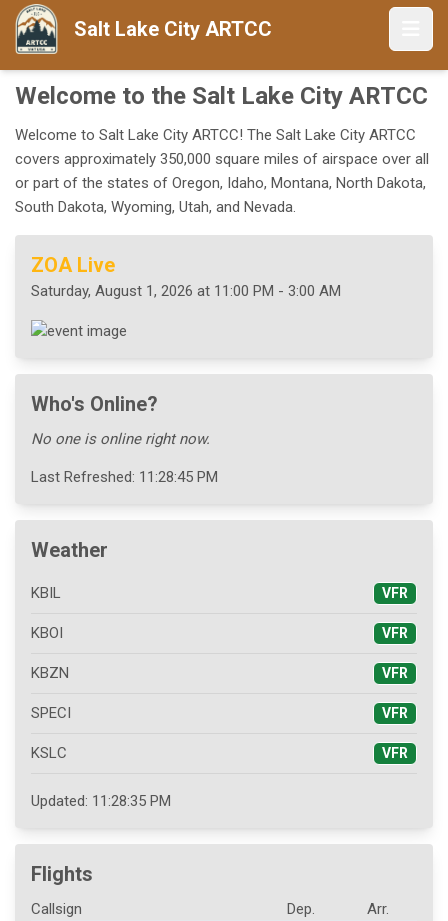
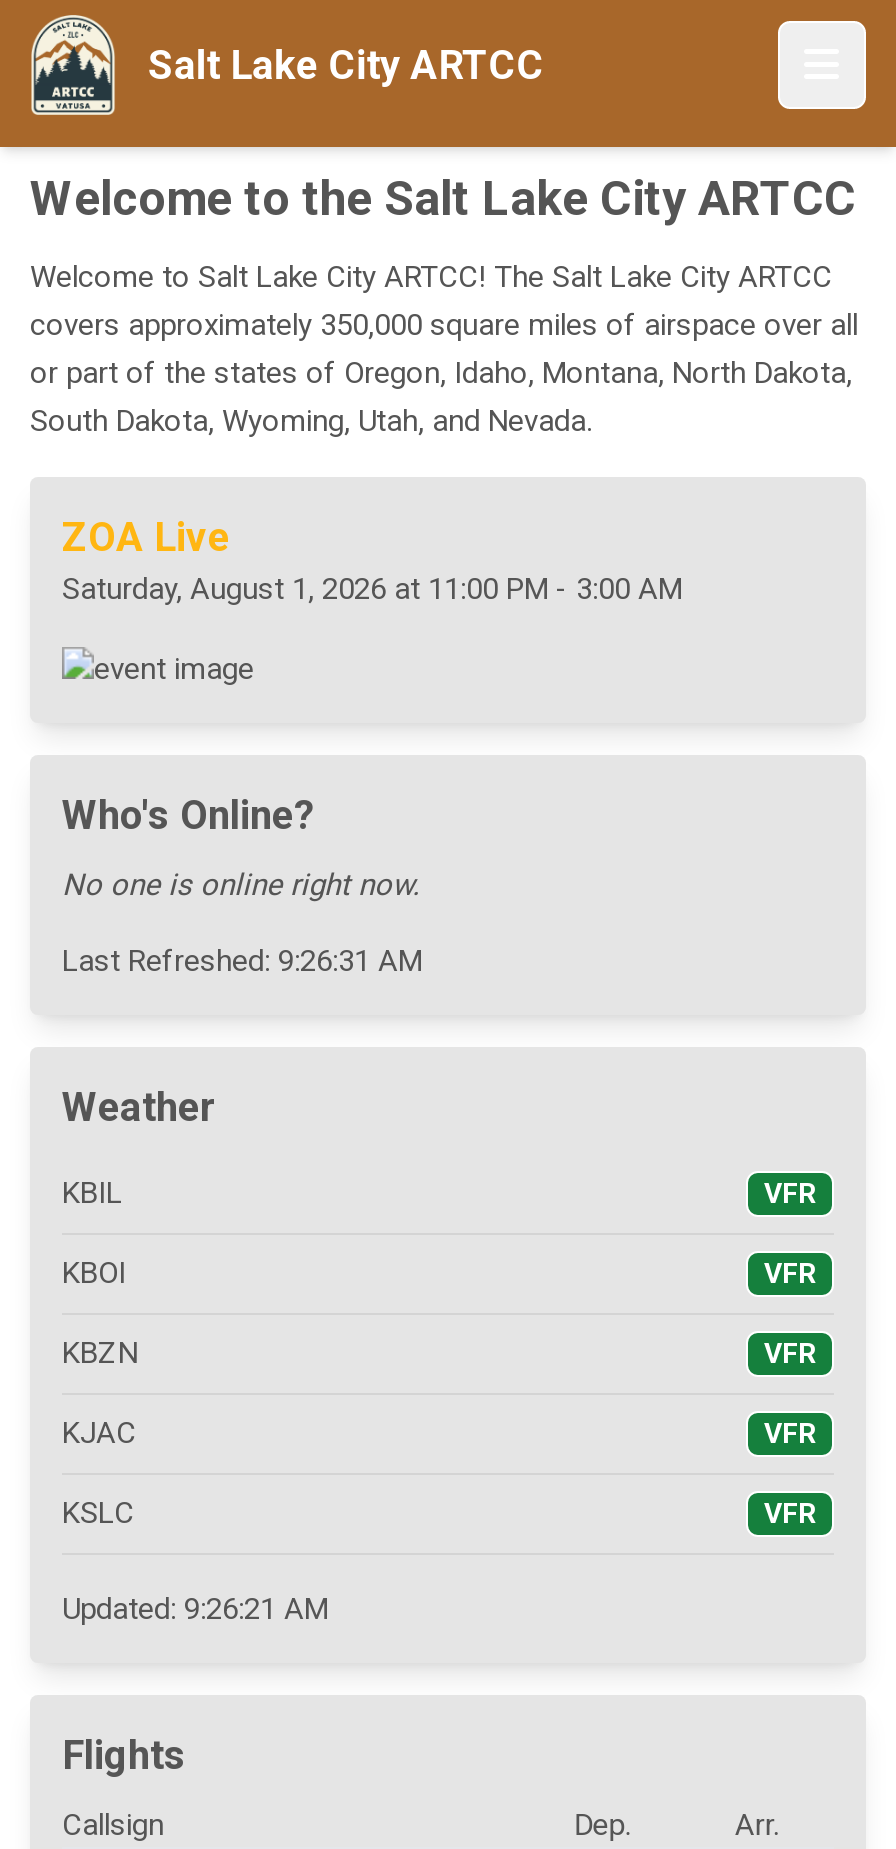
- Last Refreshed: 11:28:45 PM
+ Last Refreshed: 9:26:31 AM

- SPECI
+ KJAC

- Updated: 11:28:35 PM
+ Updated: 9:26:21 AM
